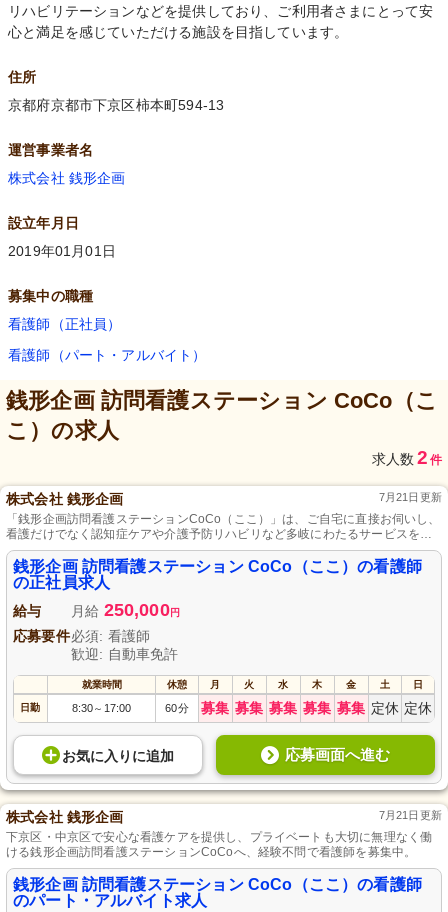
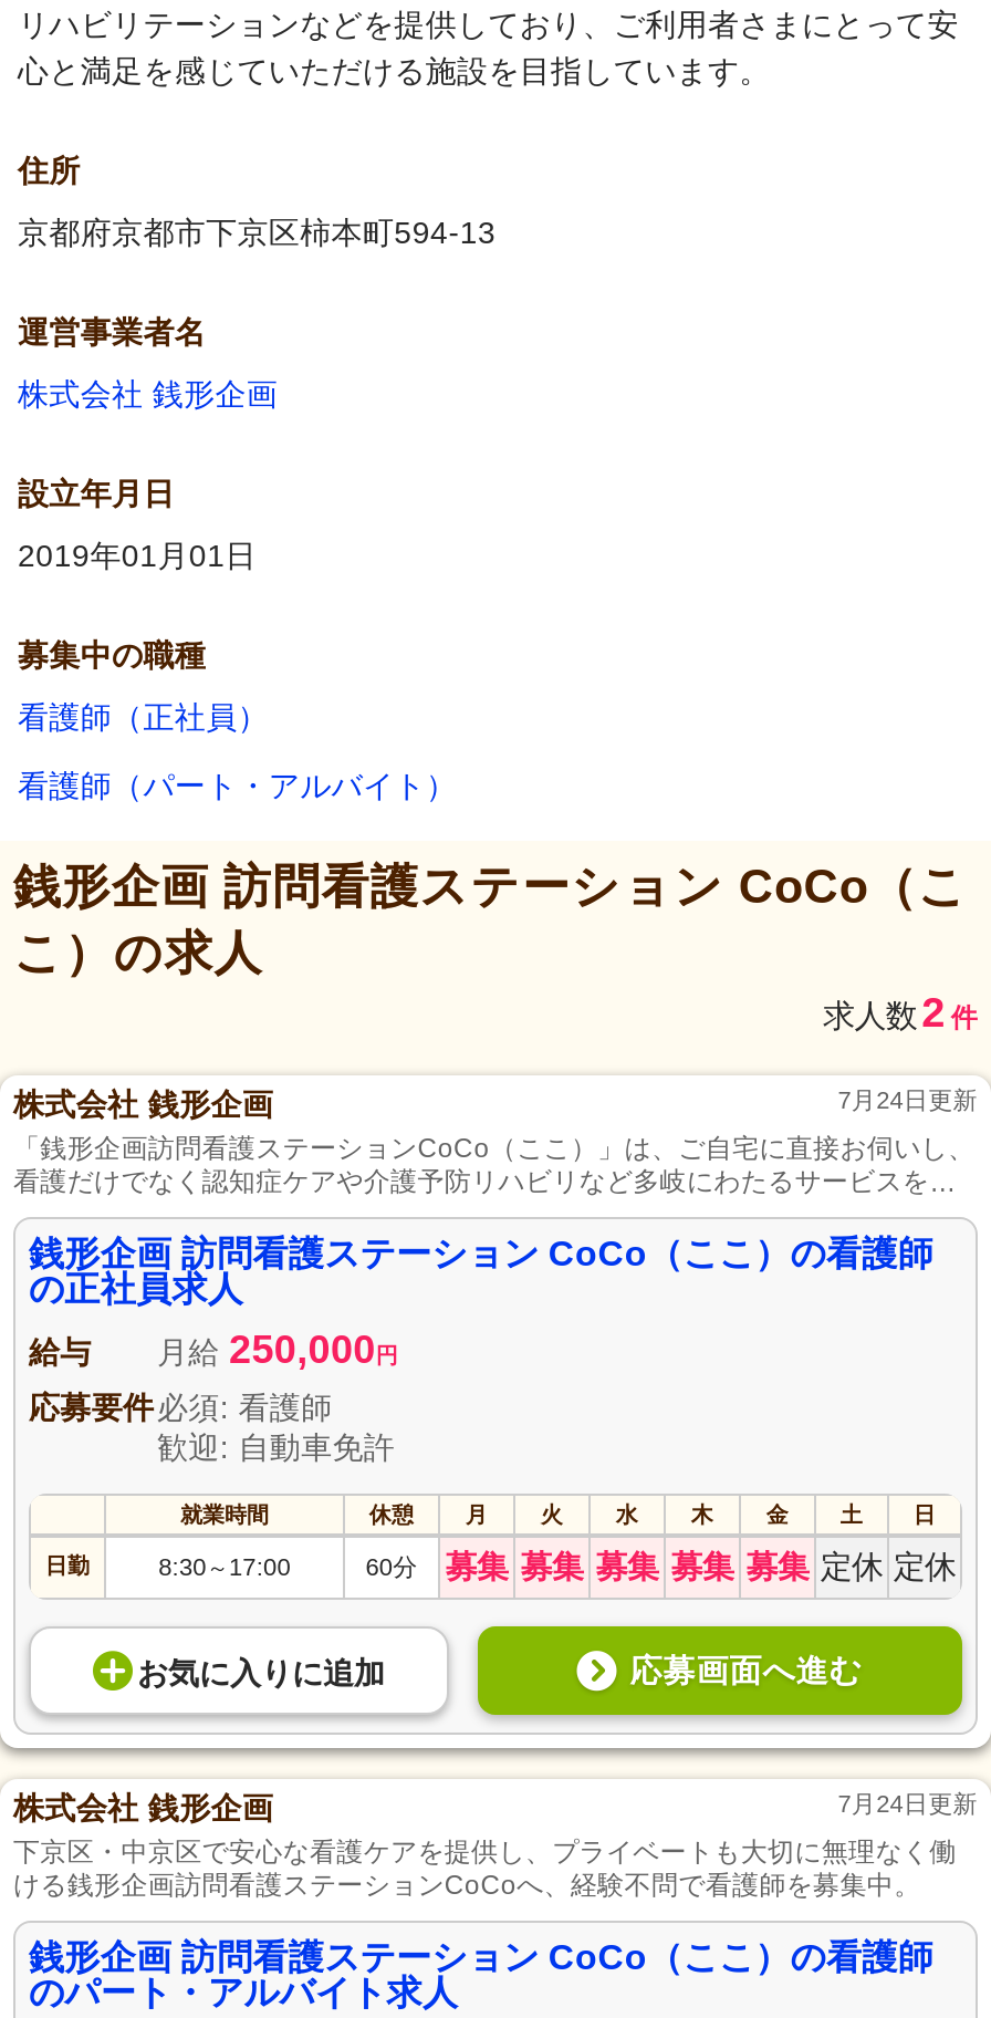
- 7月21日更新
+ 7月24日更新

- 7月21日更新
+ 7月24日更新
